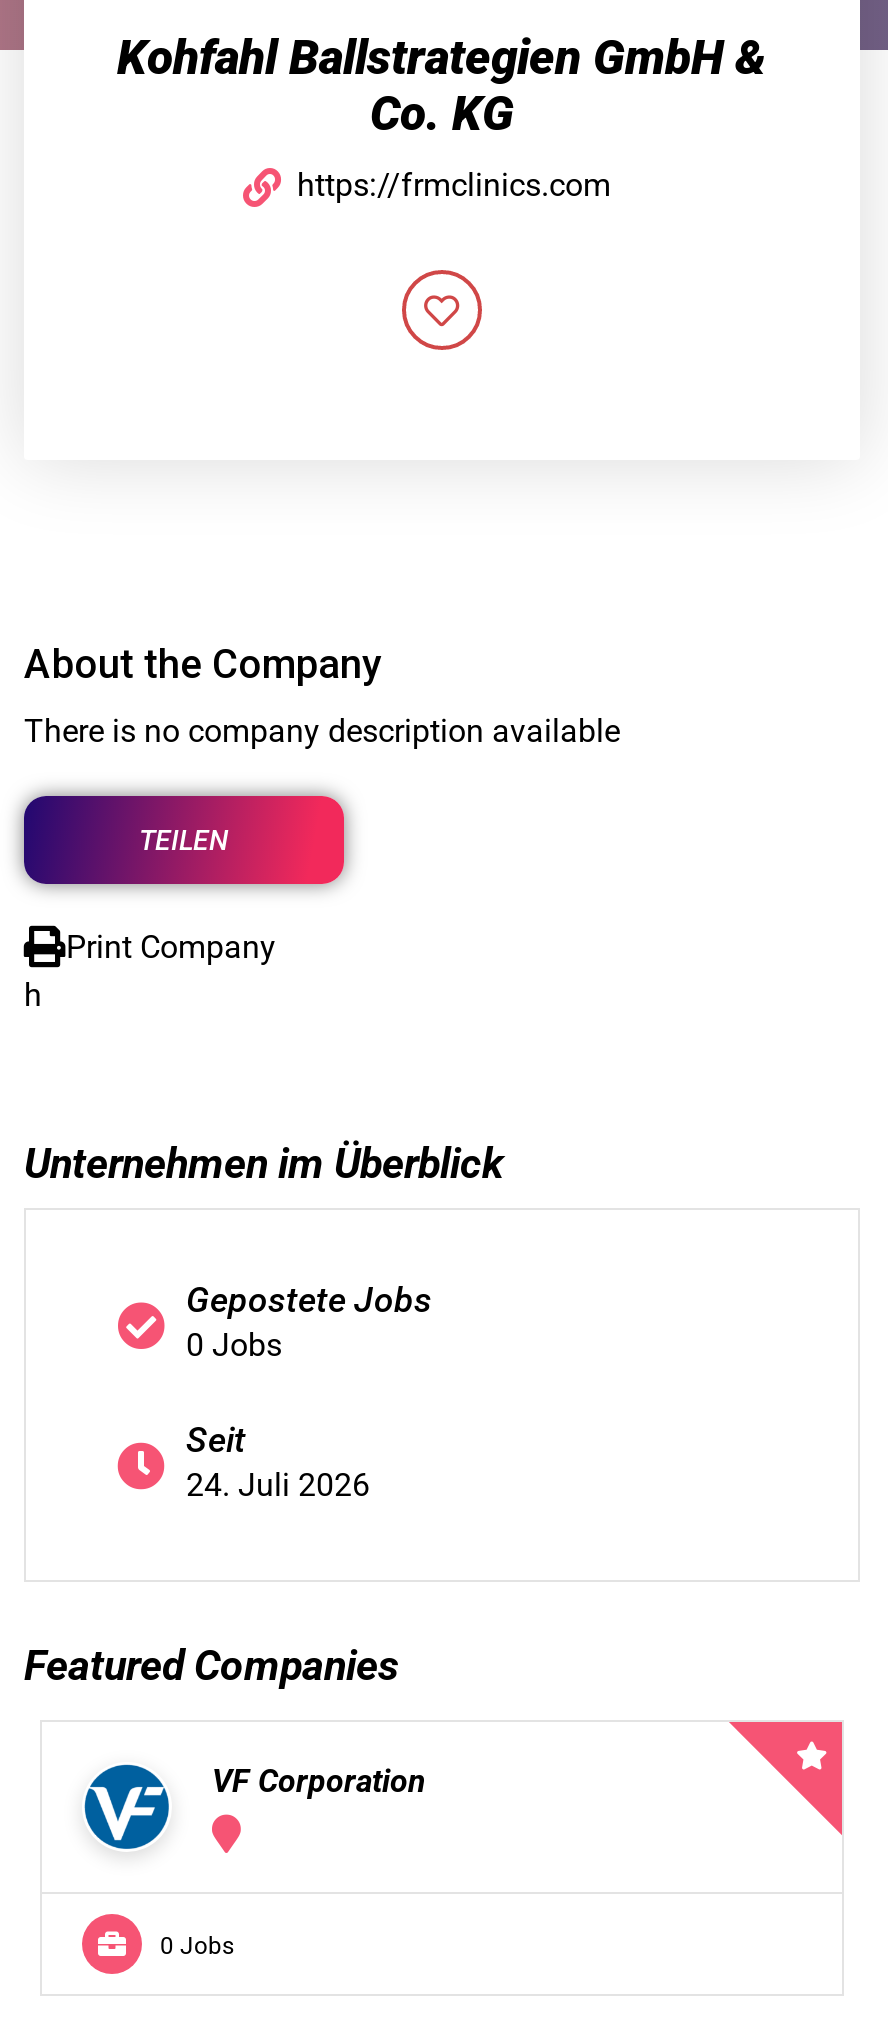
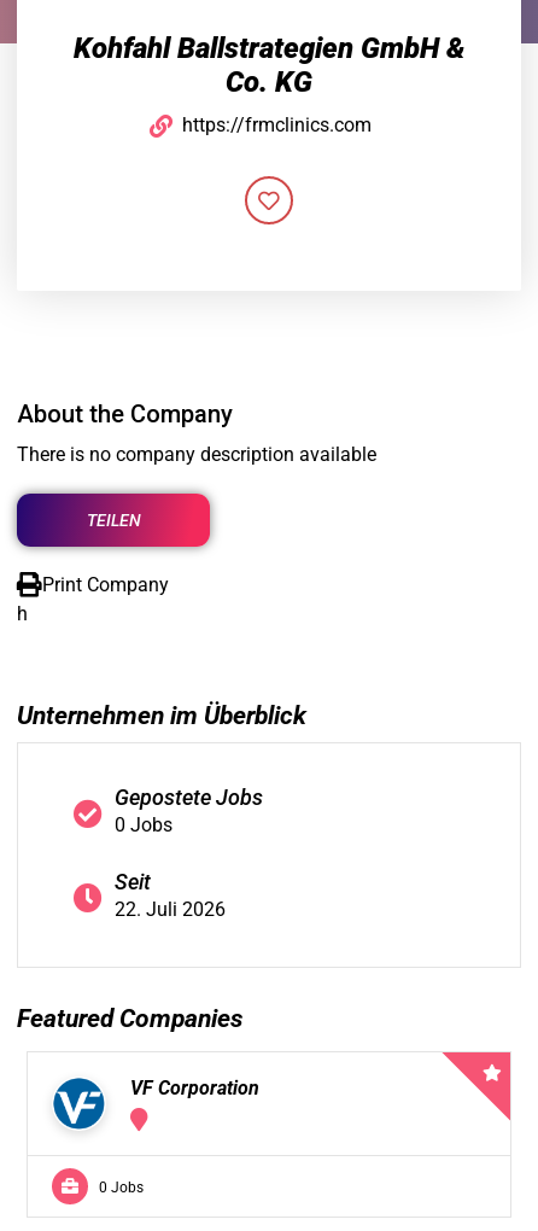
- 24. Juli 2026
+ 22. Juli 2026
